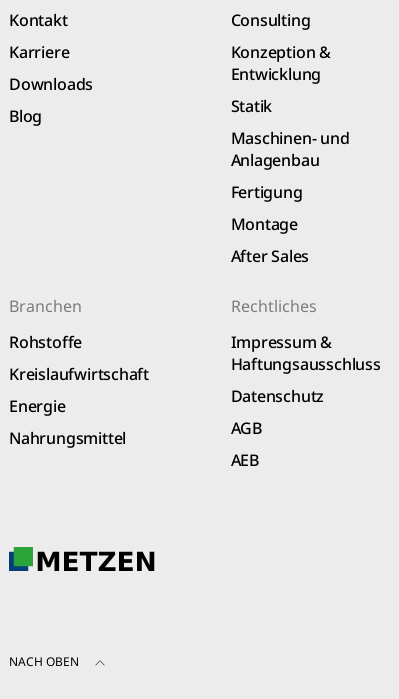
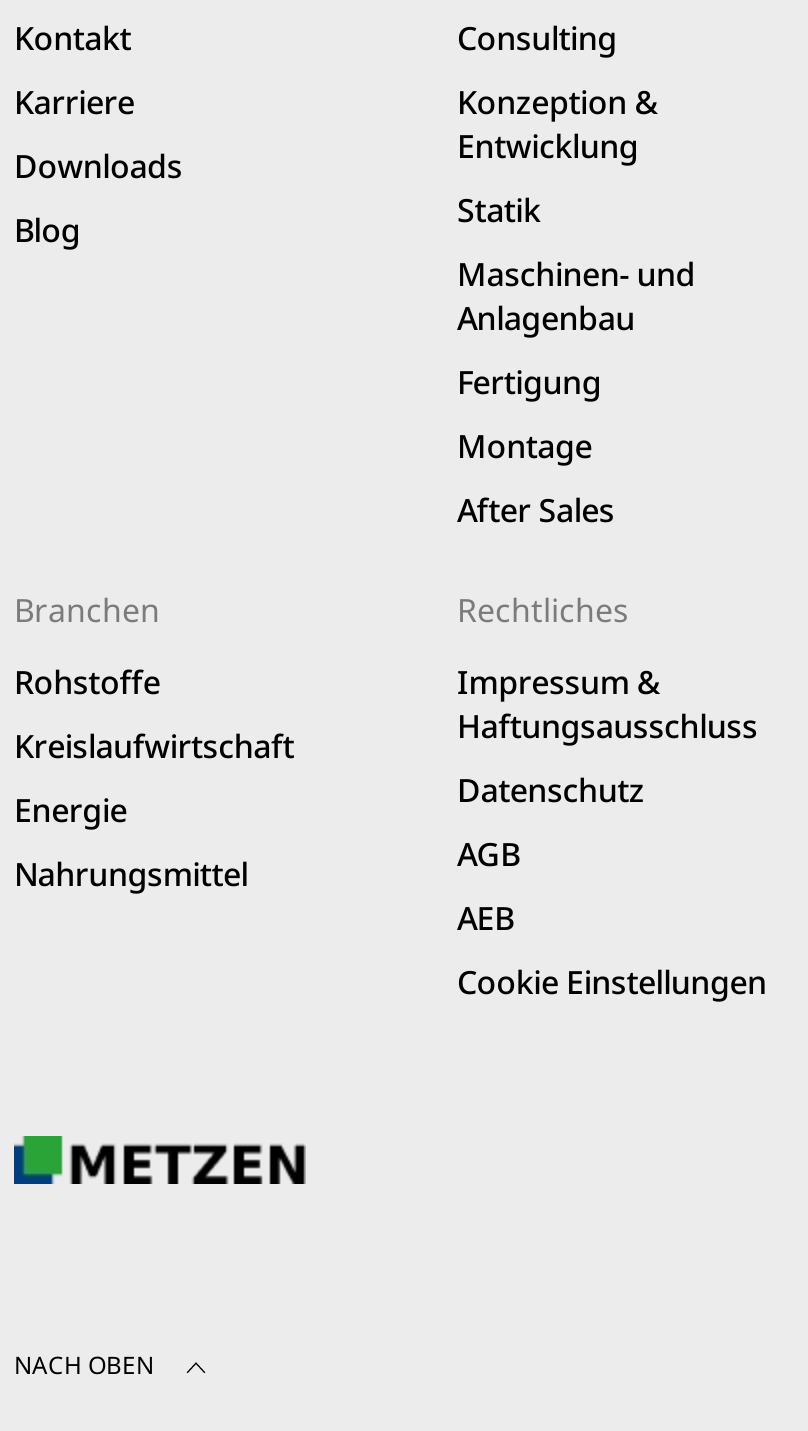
+ Cookie Einstellungen
